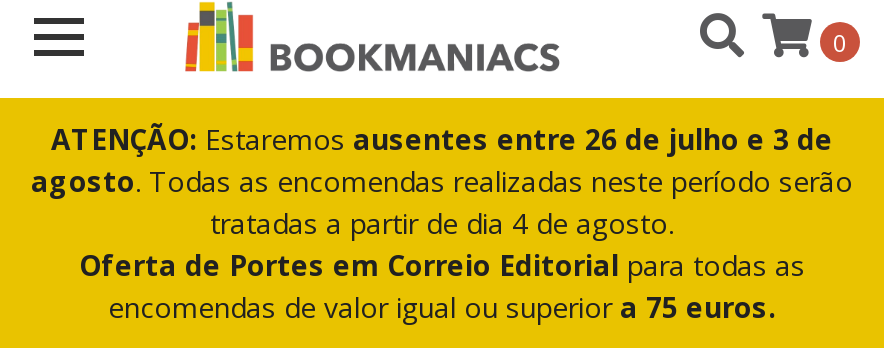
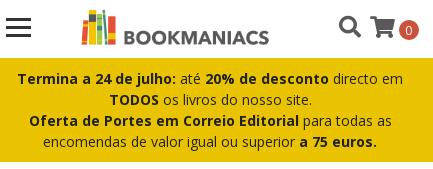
- ATENÇÃO: Estaremos ausentes entre 26 de julho e 3 de
- agosto. Todas as encomendas realizadas neste período serão
- tratadas a partir de dia 4 de agosto.
+ Termina a 24 de julho: até 20% de desconto directo em
+ TODOS os livros do nosso site.
